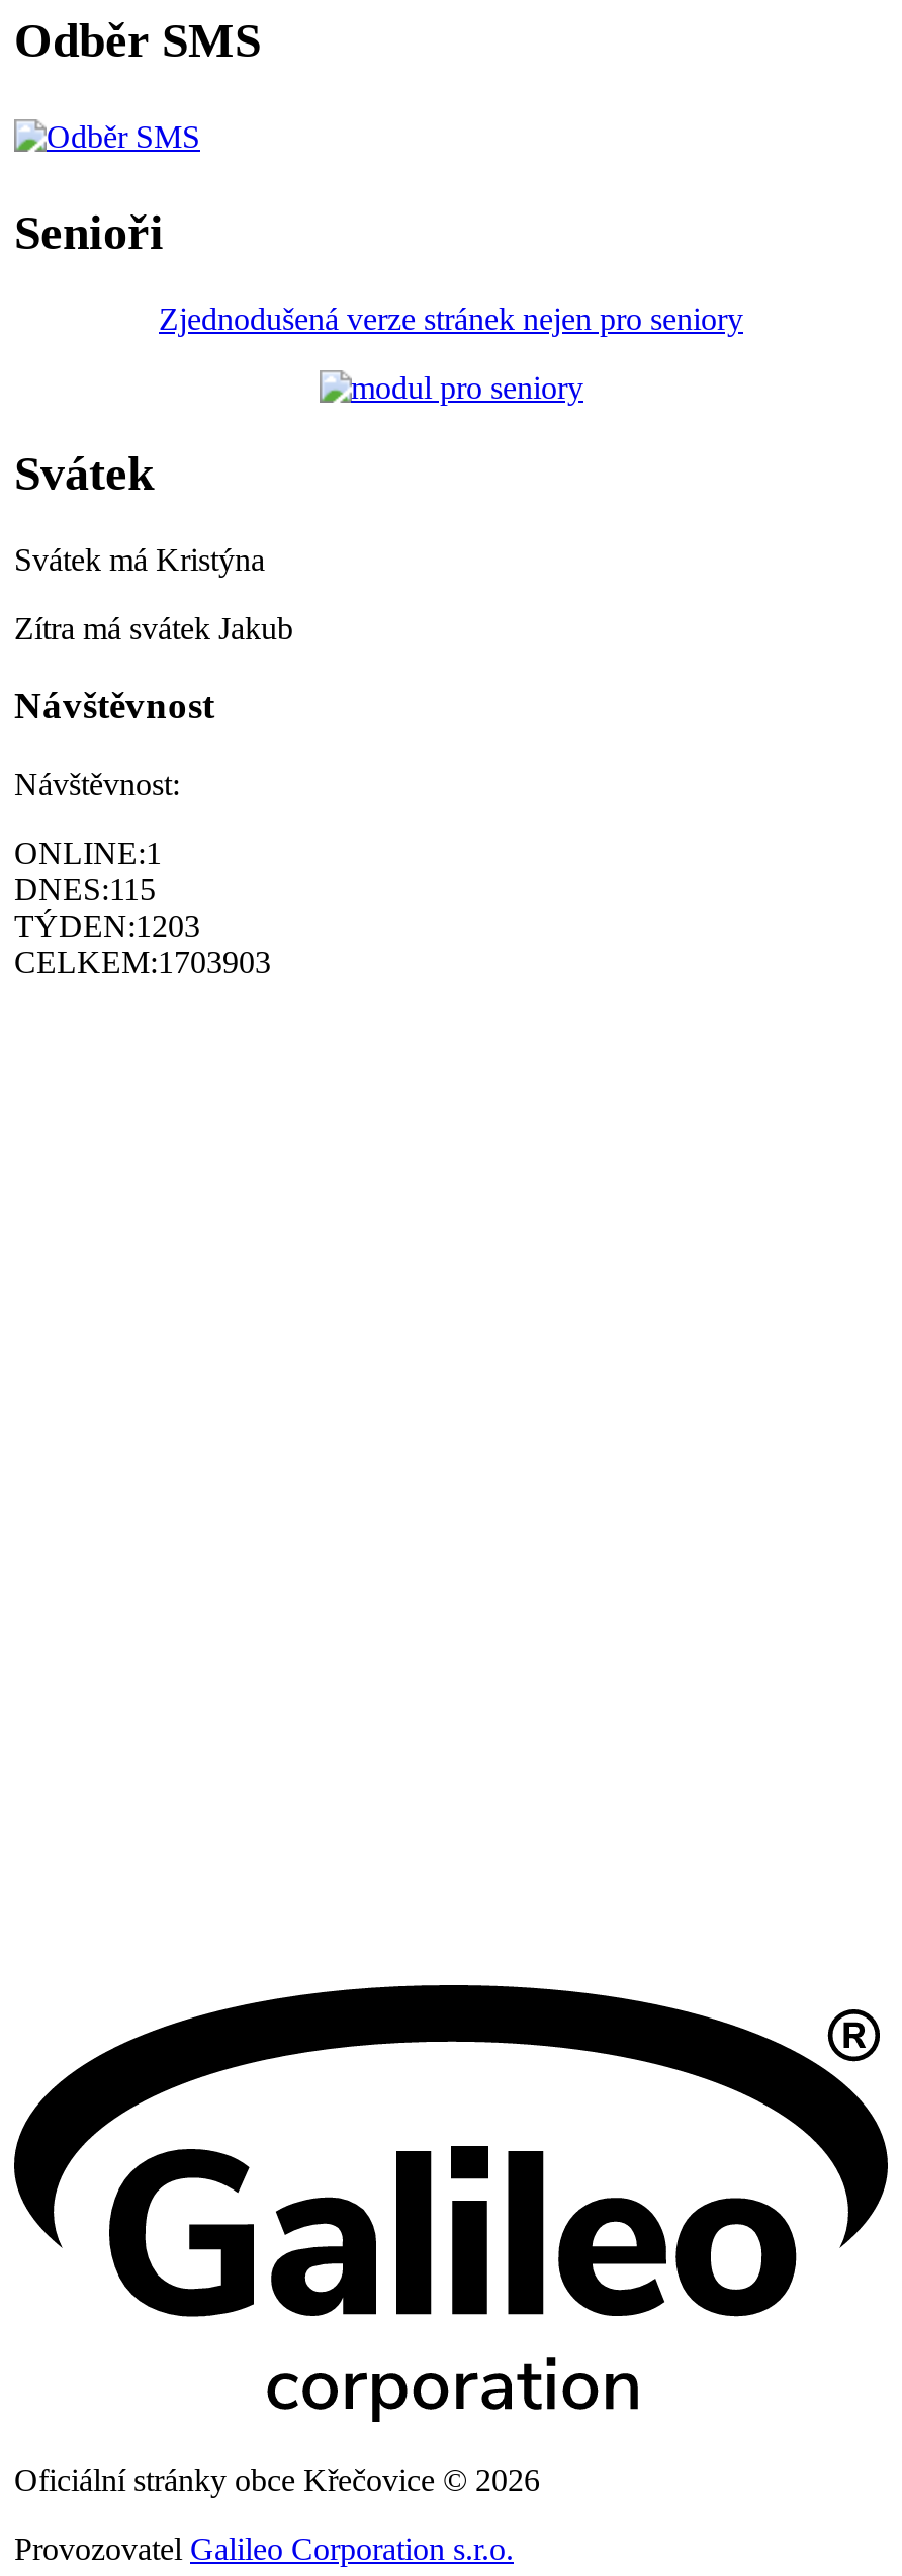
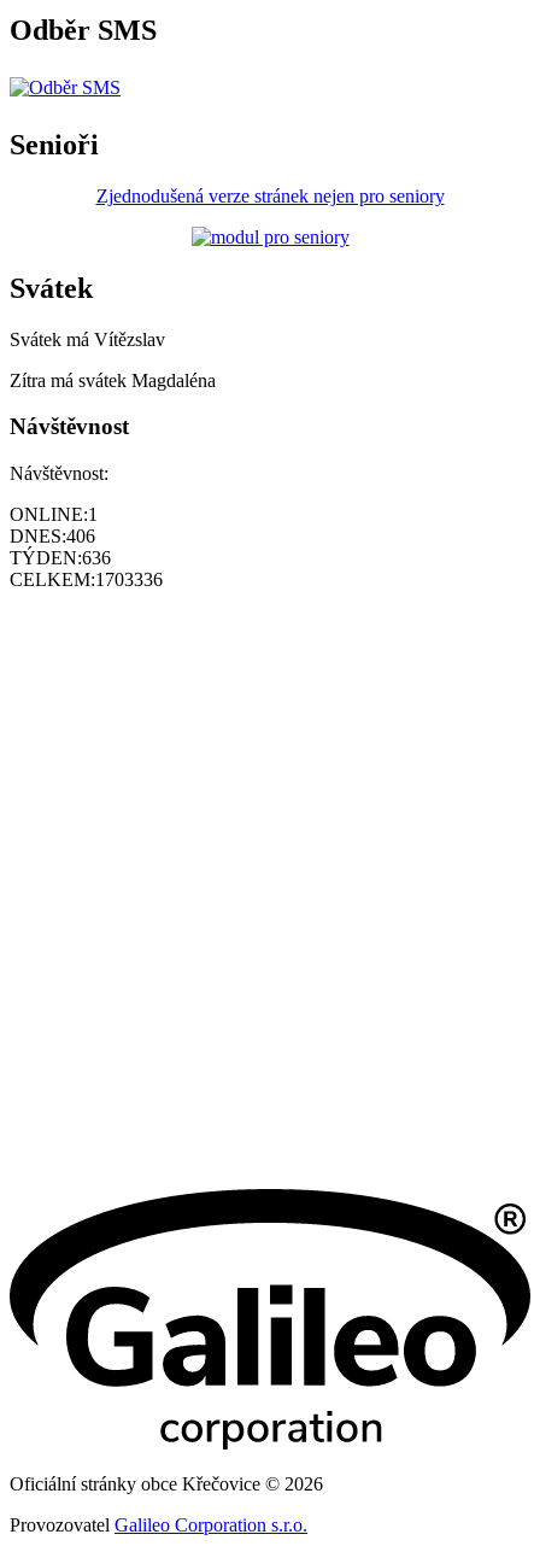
- Svátek má Kristýna
+ Svátek má Vítězslav

- Zítra má svátek Jakub
+ Zítra má svátek Magdaléna

- DNES:115
+ DNES:406

- TÝDEN:1203
+ TÝDEN:636

- CELKEM:1703903
+ CELKEM:1703336
